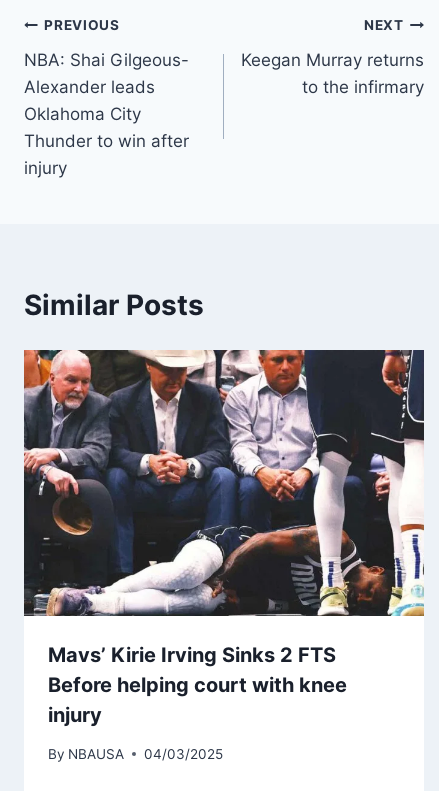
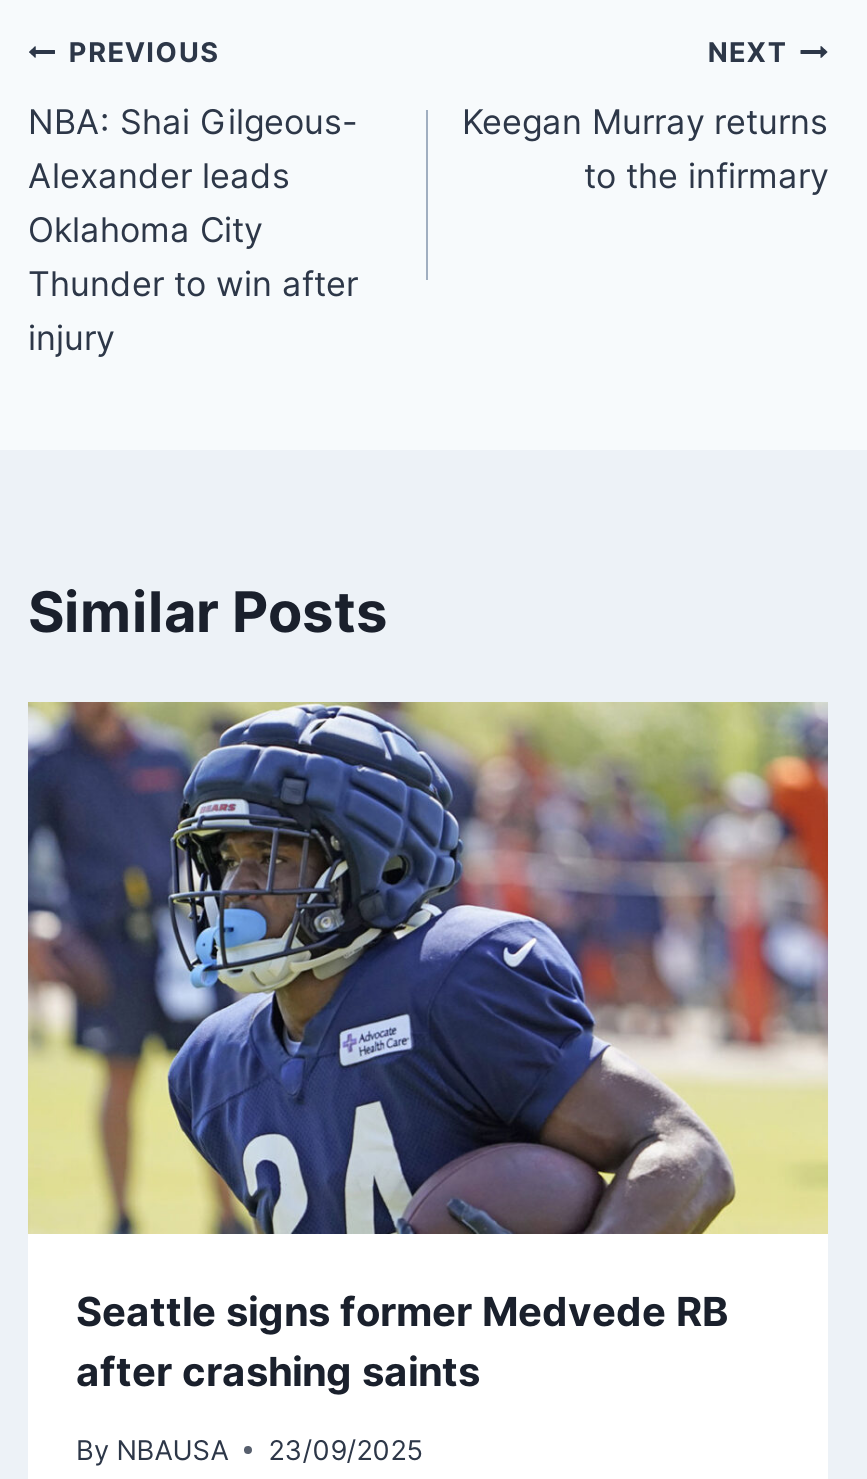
- [image]
- Mavs’ Kirie Irving Sinks 2 FTS
- Before helping court with knee
- injury
+ [image]
+ Seattle signs former Medvede RB
+ after crashing saints

- By NBAUSA 04/03/2025
+ By NBAUSA 23/09/2025
